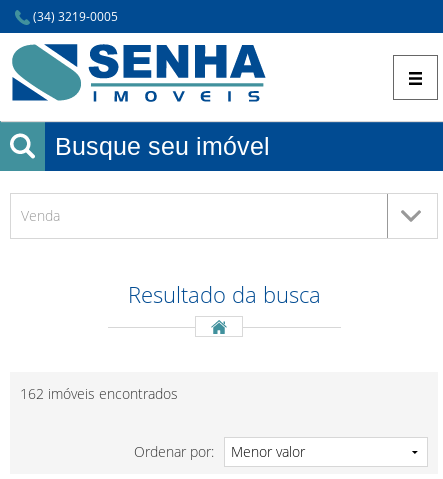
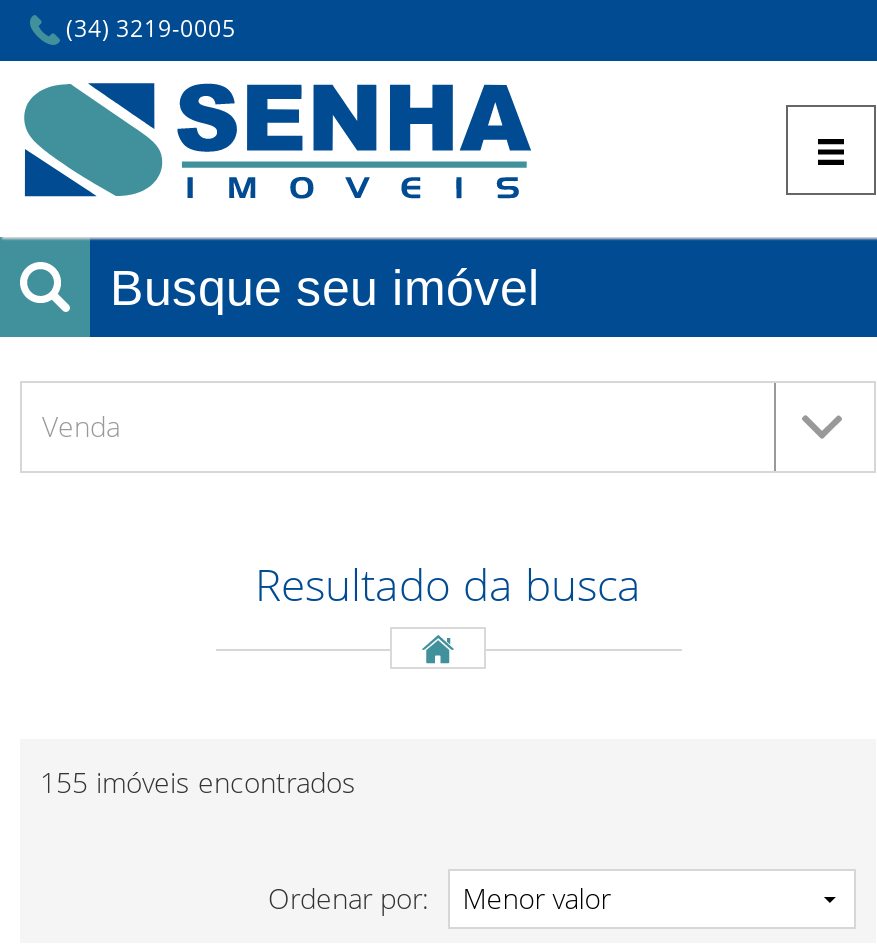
- 162 imóveis encontrados
+ 155 imóveis encontrados
